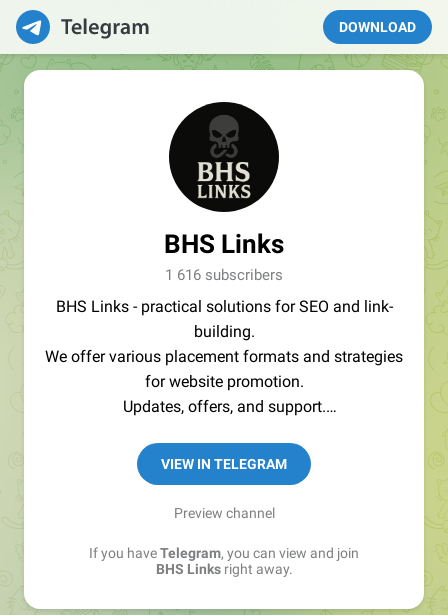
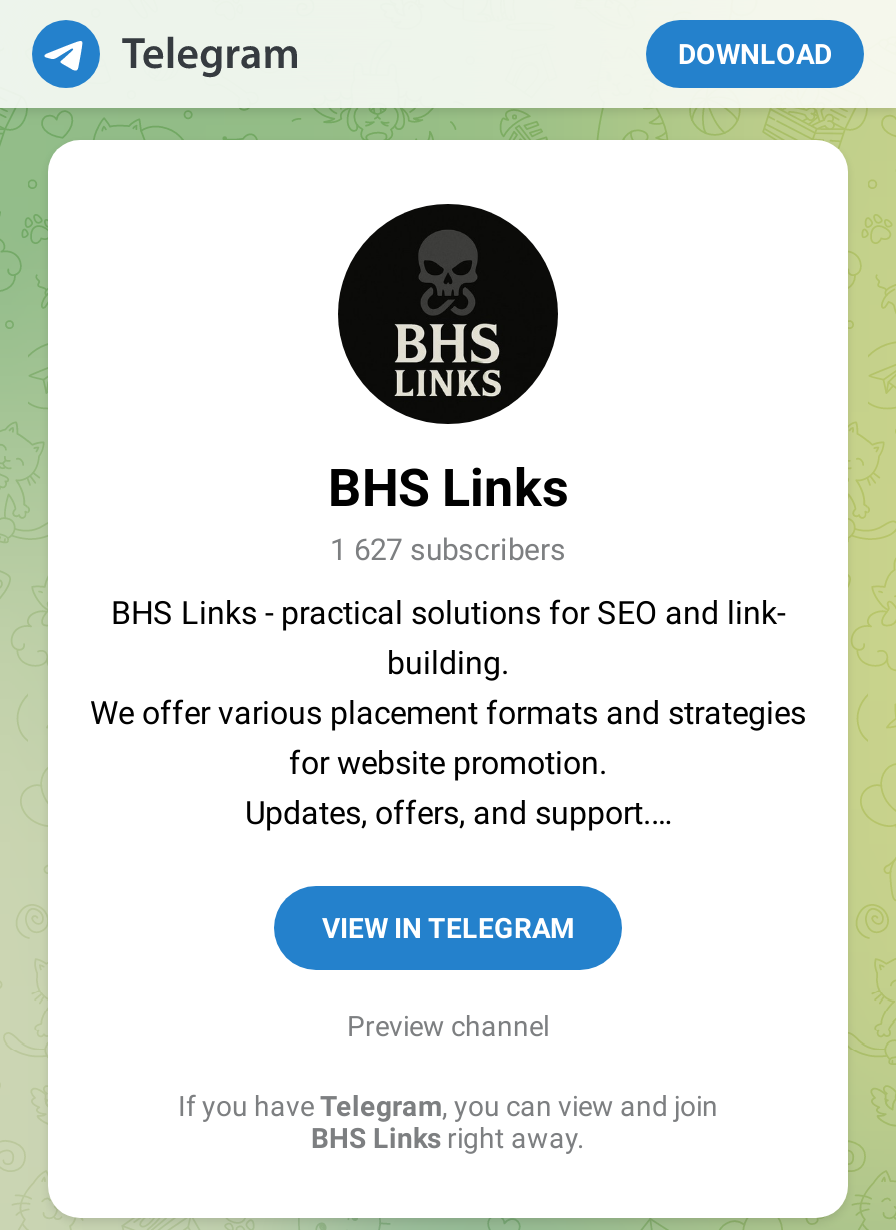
- 1 616 subscribers
+ 1 627 subscribers
